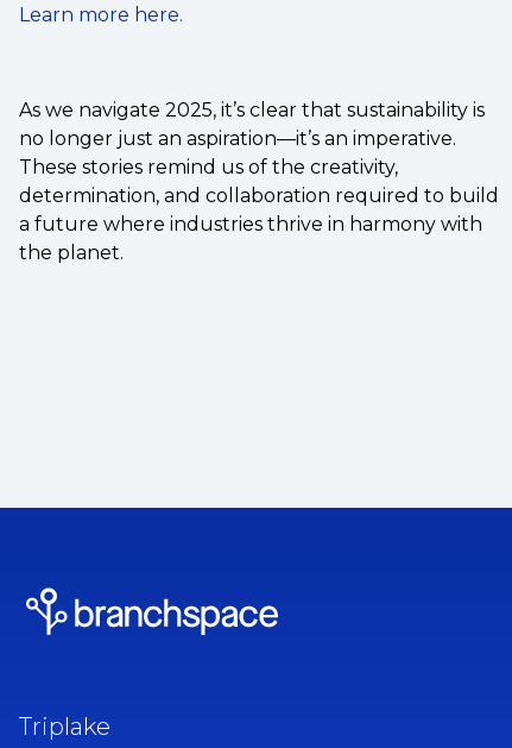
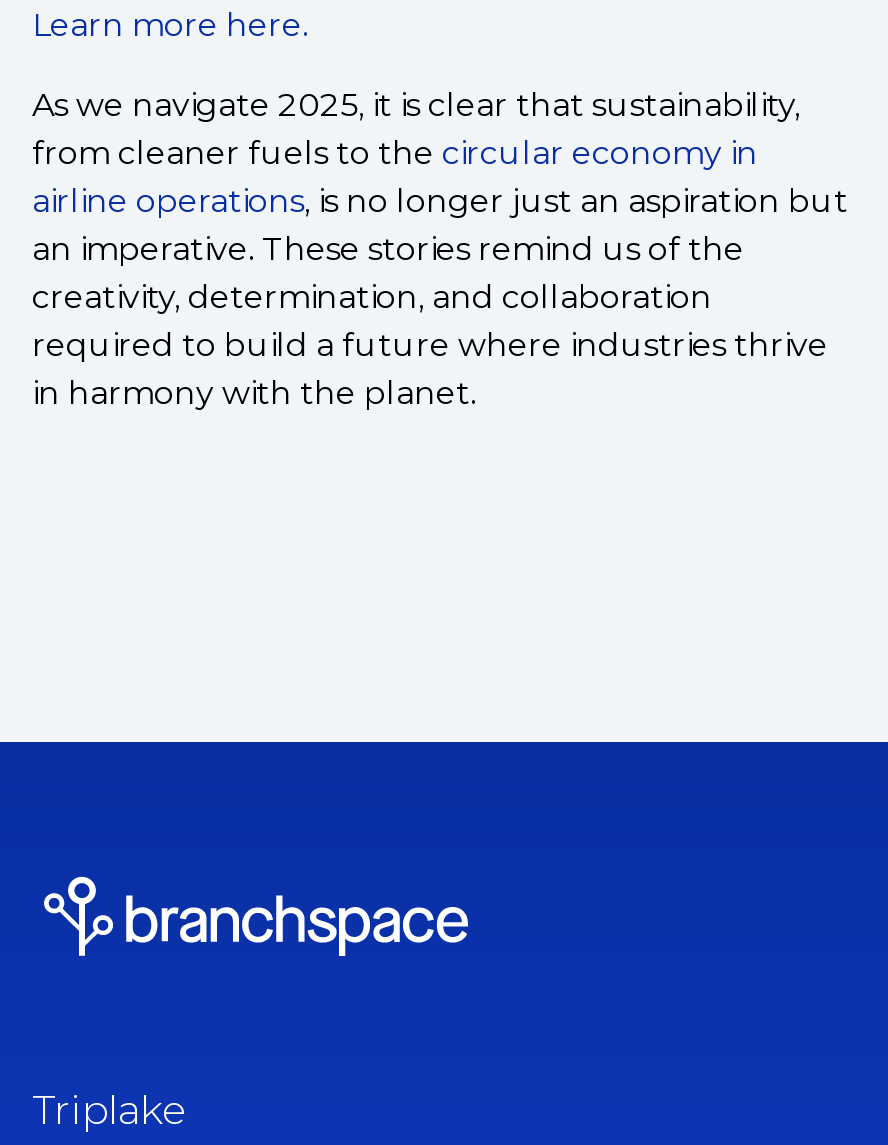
- As we navigate 2025, it’s clear that sustainability is
- no longer just an aspiration—it’s an imperative.
- These stories remind us of the creativity,
- determination, and collaboration required to build
- a future where industries thrive in harmony with
- the planet.
+ As we navigate 2025, it is clear that sustainability,
+ from cleaner fuels to the circular economy in
+ airline operations, is no longer just an aspiration but
+ an imperative. These stories remind us of the
+ creativity, determination, and collaboration
+ required to build a future where industries thrive
+ in harmony with the planet.
